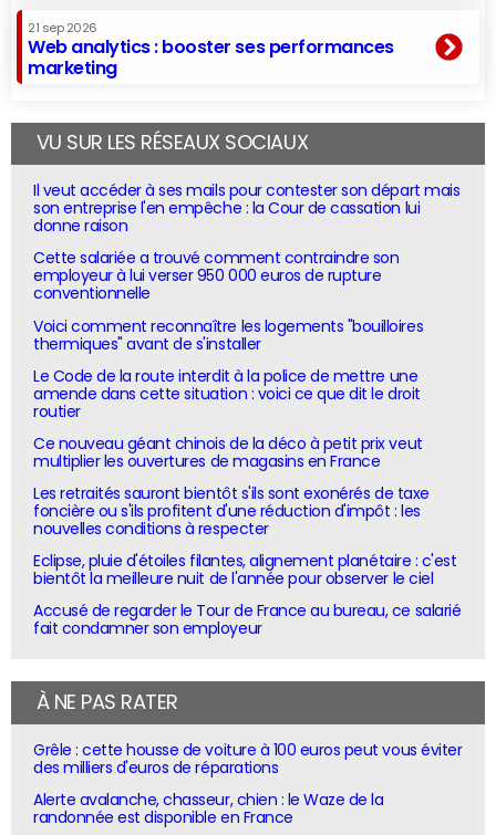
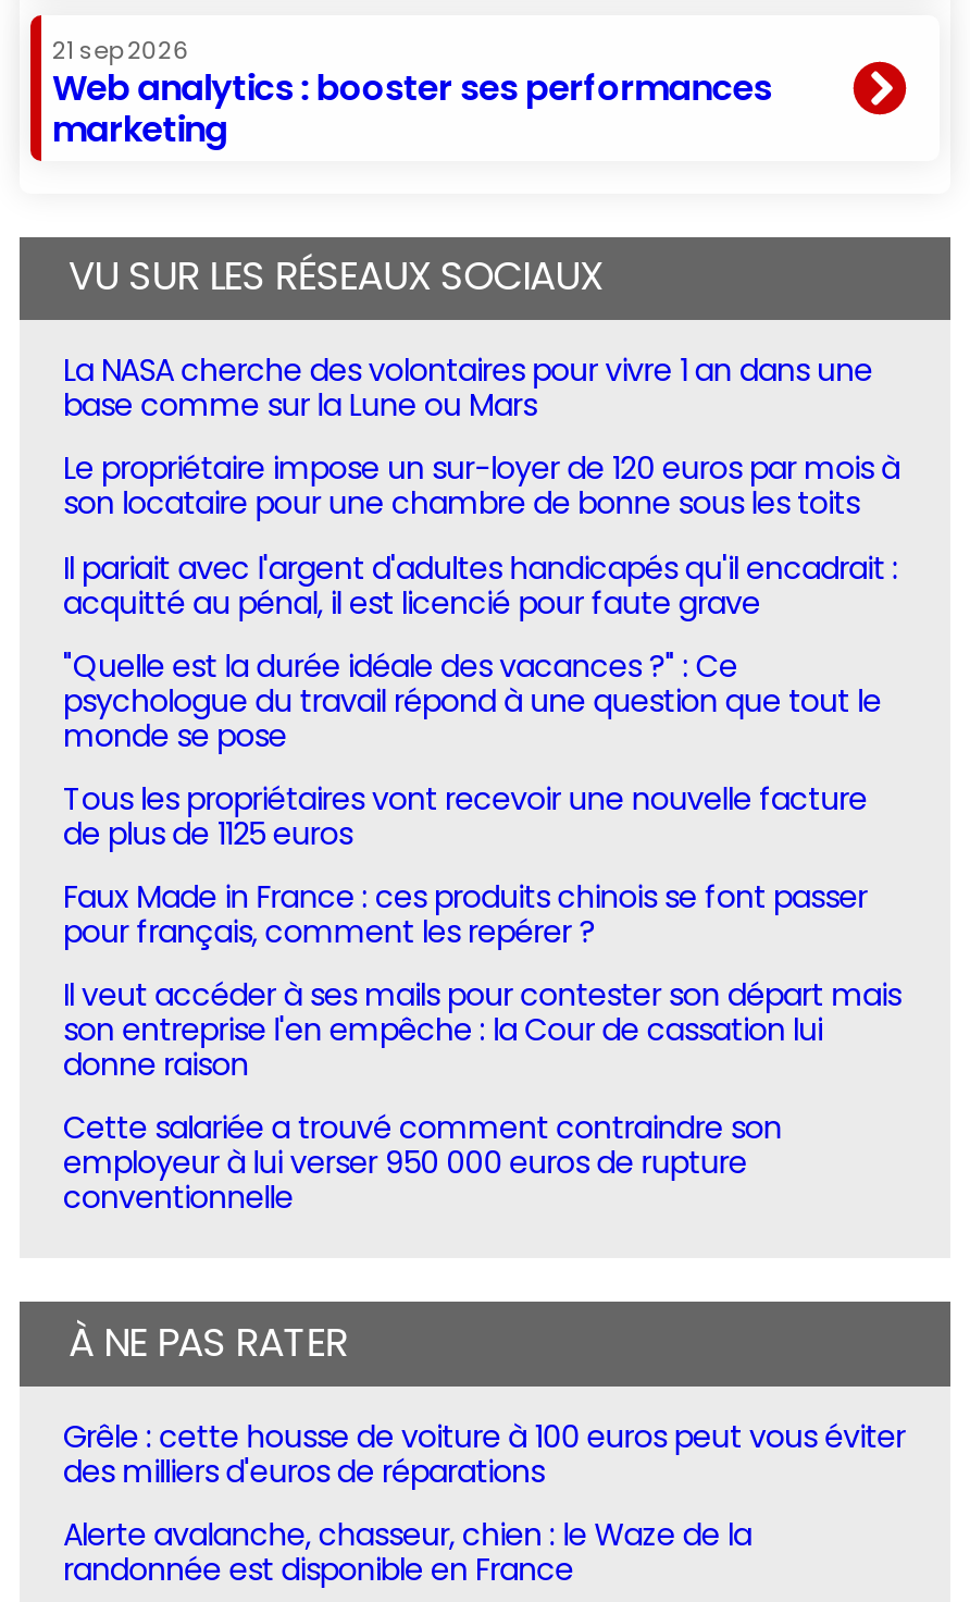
+ La NASA cherche des volontaires pour vivre 1 an dans une
+ base comme sur la Lune ou Mars
+ Le propriétaire impose un sur-loyer de 120 euros par mois à
+ son locataire pour une chambre de bonne sous les toits
+ Il pariait avec l'argent d'adultes handicapés qu'il encadrait :
+ acquitté au pénal, il est licencié pour faute grave
+ "Quelle est la durée idéale des vacances ?" : Ce
+ psychologue du travail répond à une question que tout le
+ monde se pose
+ Tous les propriétaires vont recevoir une nouvelle facture
+ de plus de 1125 euros
+ Faux Made in France : ces produits chinois se font passer
+ pour français, comment les repérer ?

moved down: Il veut accéder à ses mails pour contester son départ mais | son entreprise l'en empêche : la Cour de cassation lui | donne raison | Cette salariée a trouvé comment contraindre son | employeur à lui verser 950 000 euros de rupture | conventionnelle

- Voici comment reconnaître les logements "bouilloires
- thermiques" avant de s'installer
- Le Code de la route interdit à la police de mettre une
- amende dans cette situation : voici ce que dit le droit
- routier
- Ce nouveau géant chinois de la déco à petit prix veut
- multiplier les ouvertures de magasins en France
- Les retraités sauront bientôt s'ils sont exonérés de taxe
- foncière ou s'ils profitent d'une réduction d'impôt : les
- nouvelles conditions à respecter
- Eclipse, pluie d'étoiles filantes, alignement planétaire : c'est
- bientôt la meilleure nuit de l'année pour observer le ciel
- Accusé de regarder le Tour de France au bureau, ce salarié
- fait condamner son employeur
